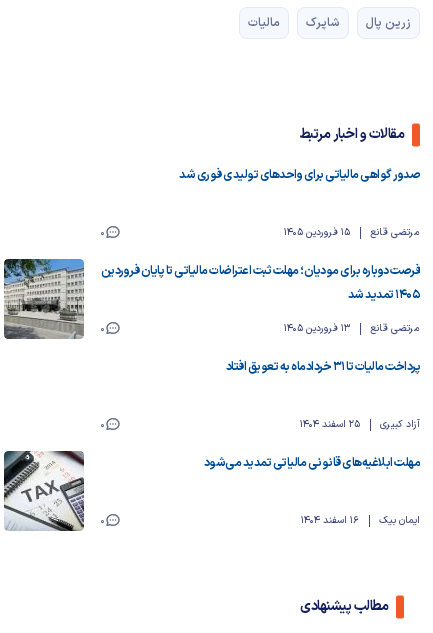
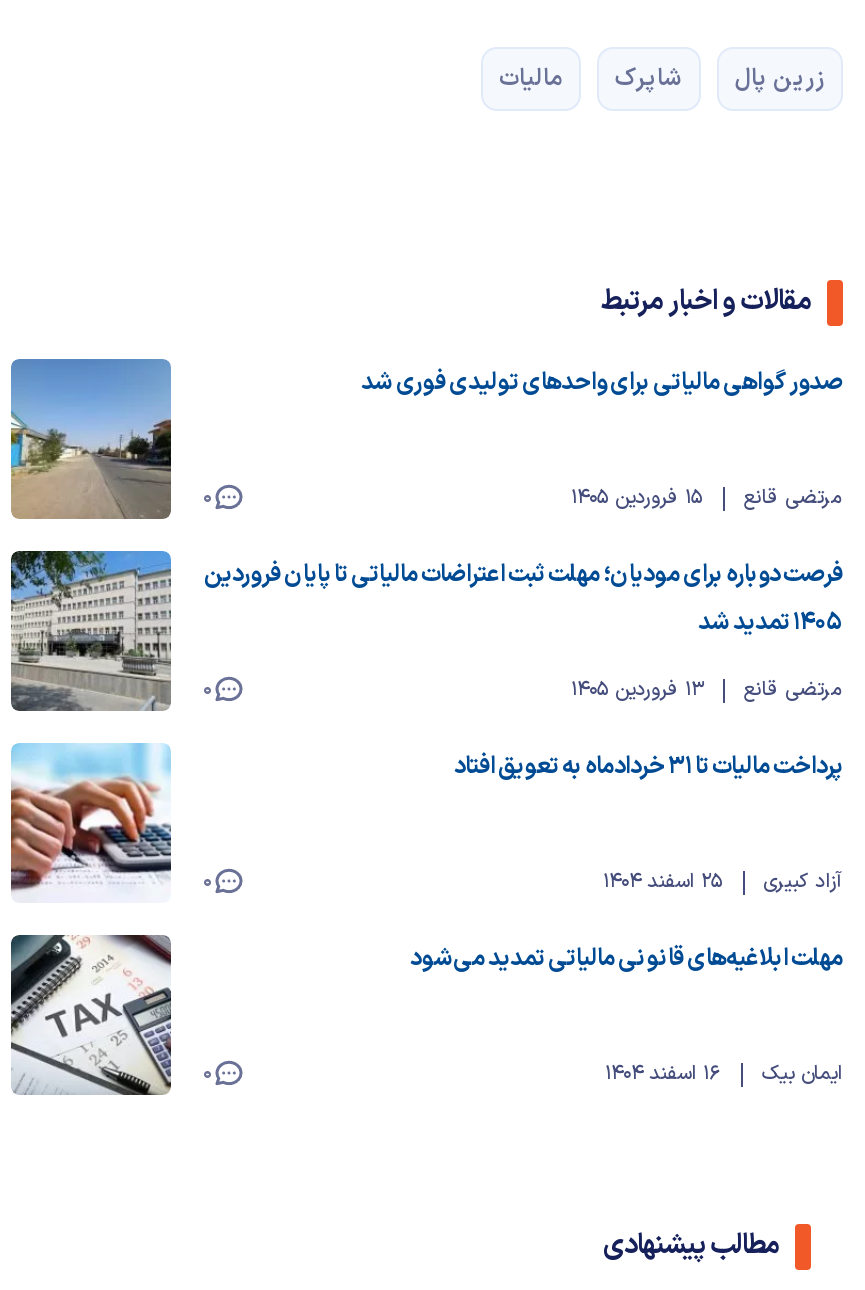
+ [image]

+ [image]
